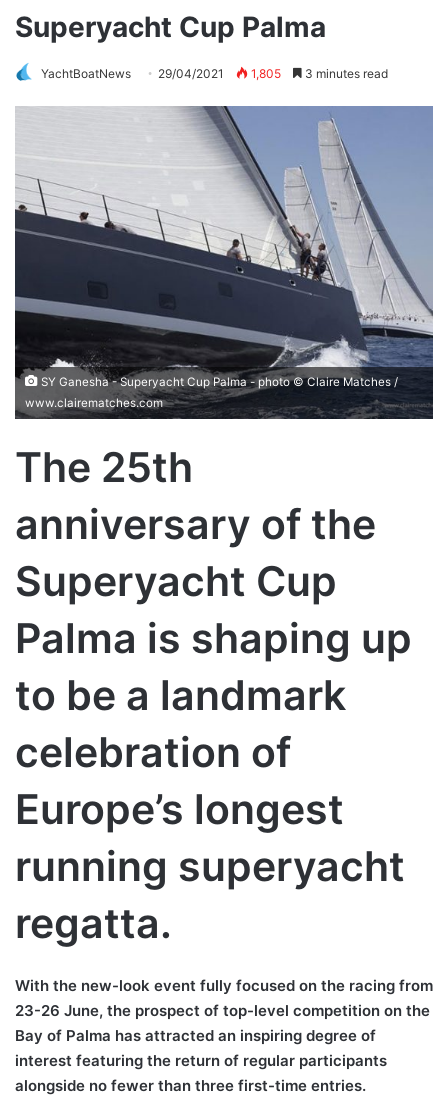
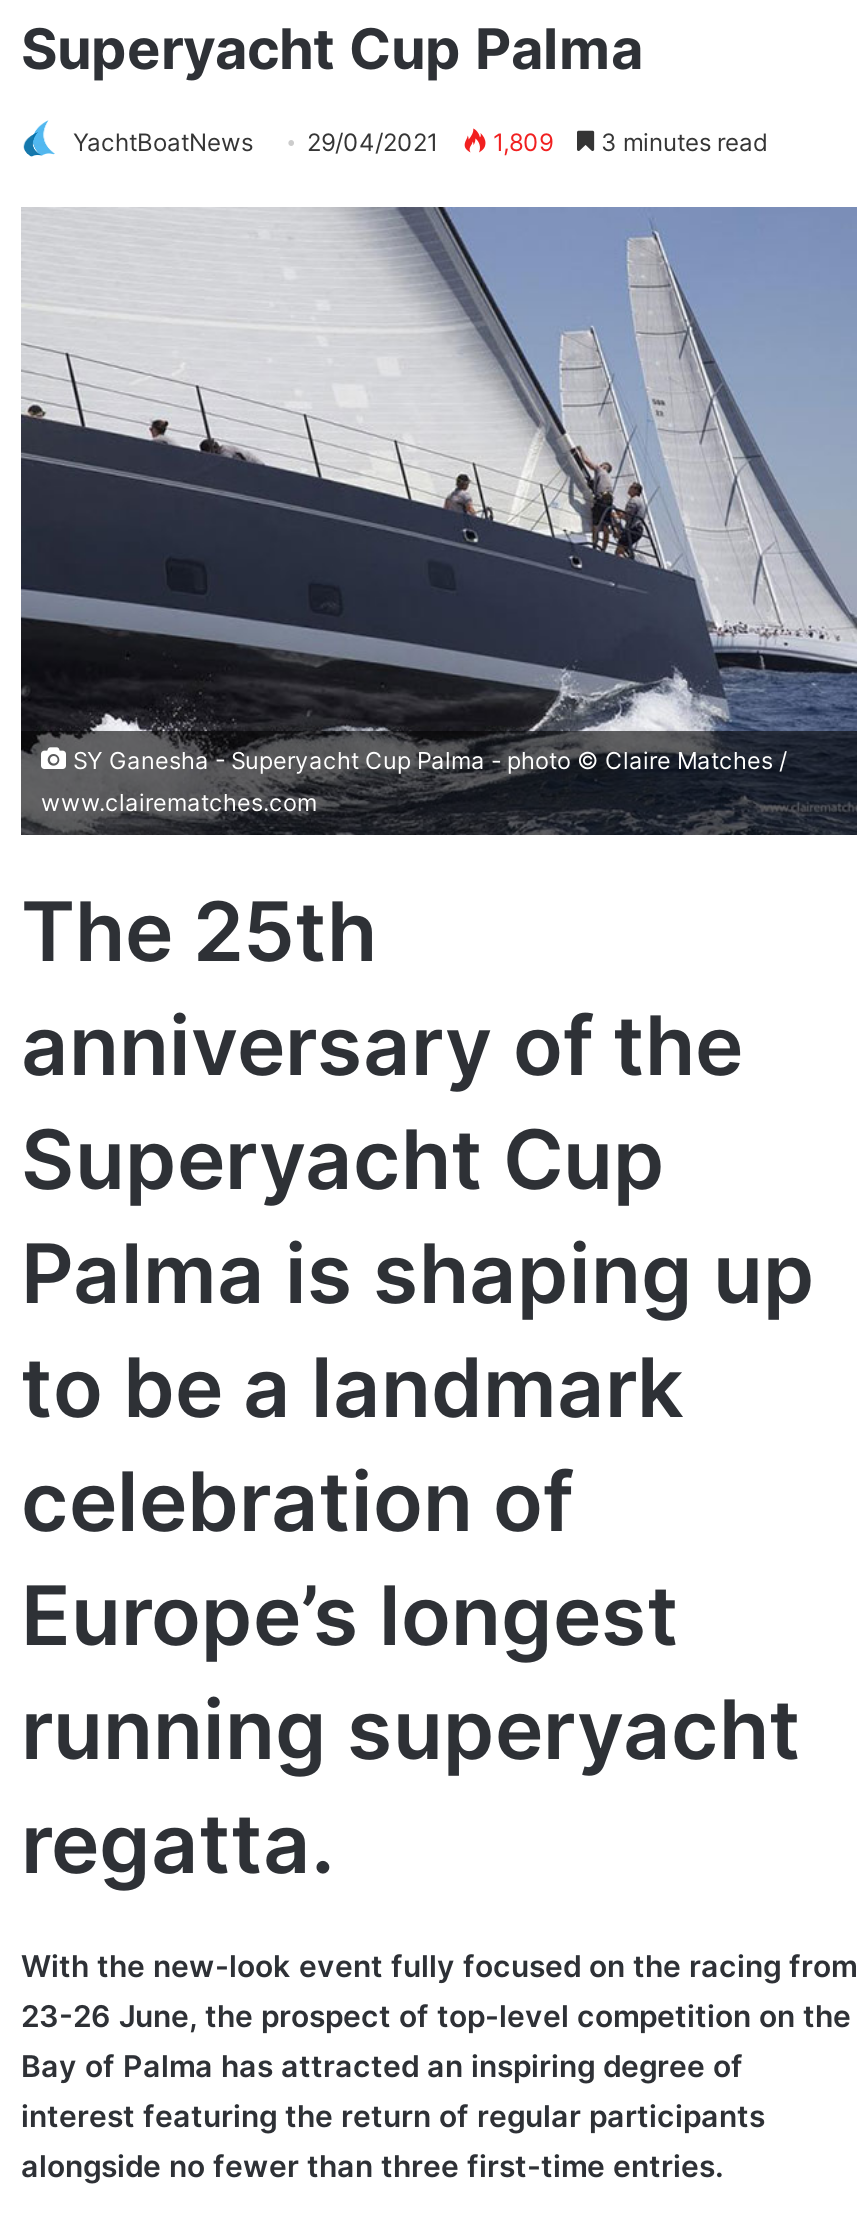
- YachtBoatNews 29/04/2021 1,805 3 minutes read
+ YachtBoatNews 29/04/2021 1,809 3 minutes read
